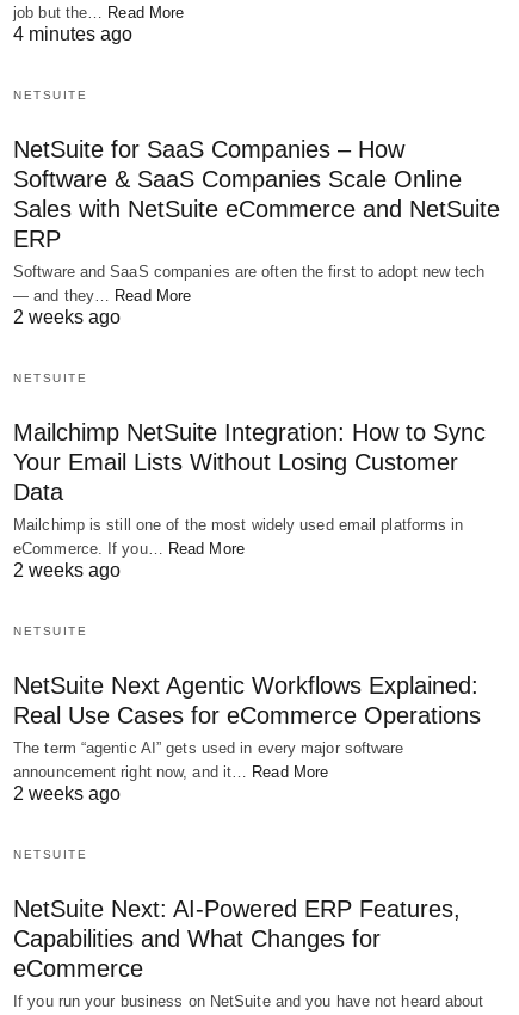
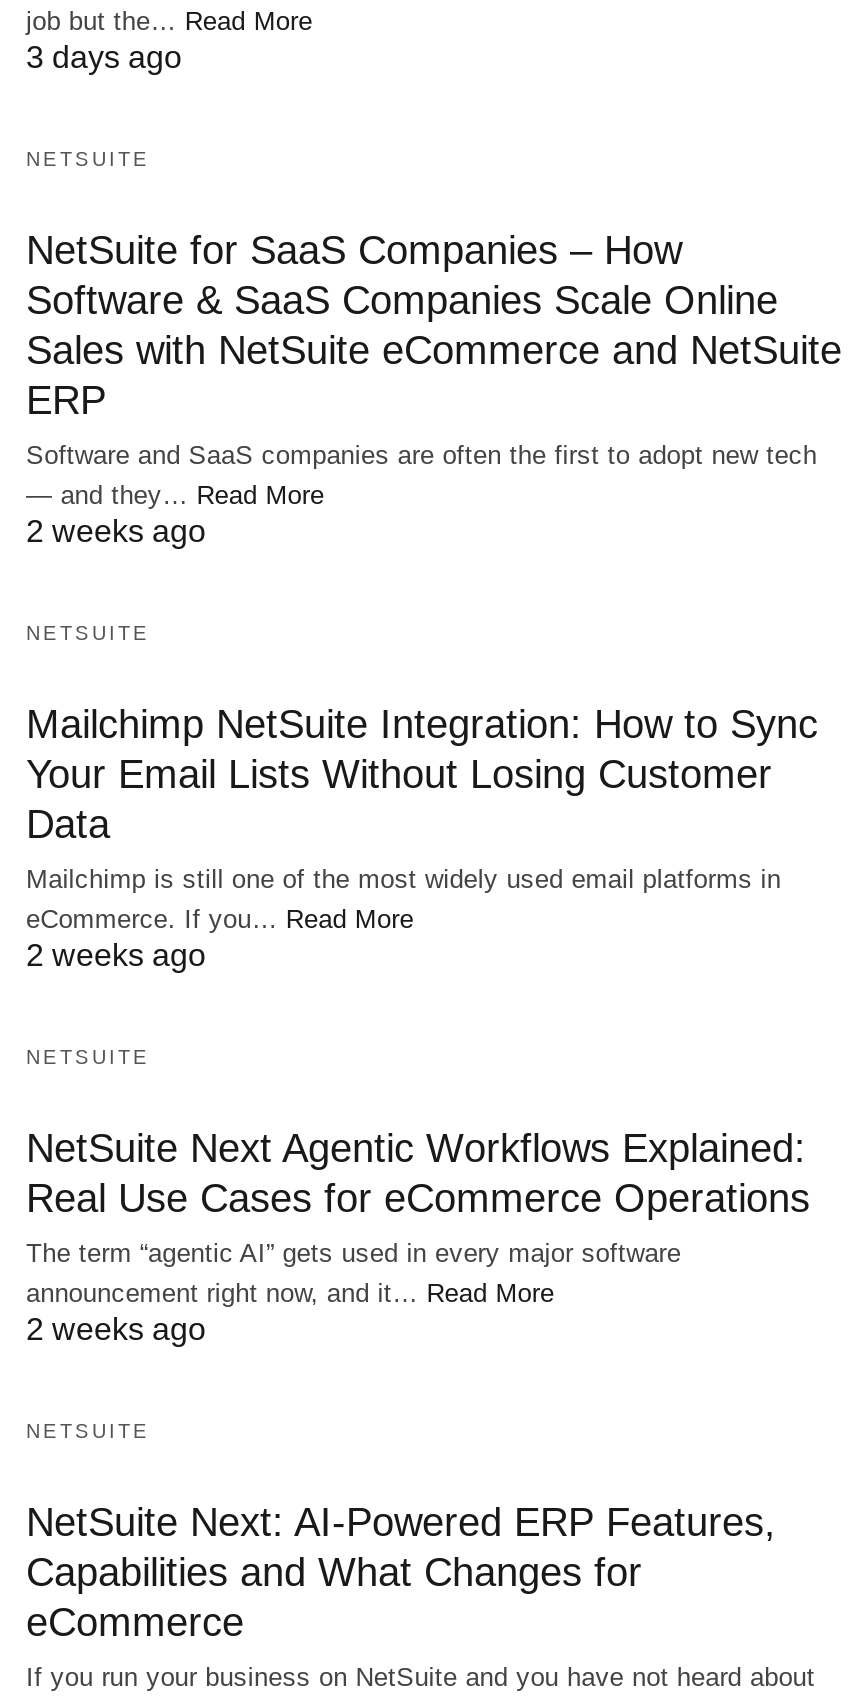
- 4 minutes ago
+ 3 days ago
